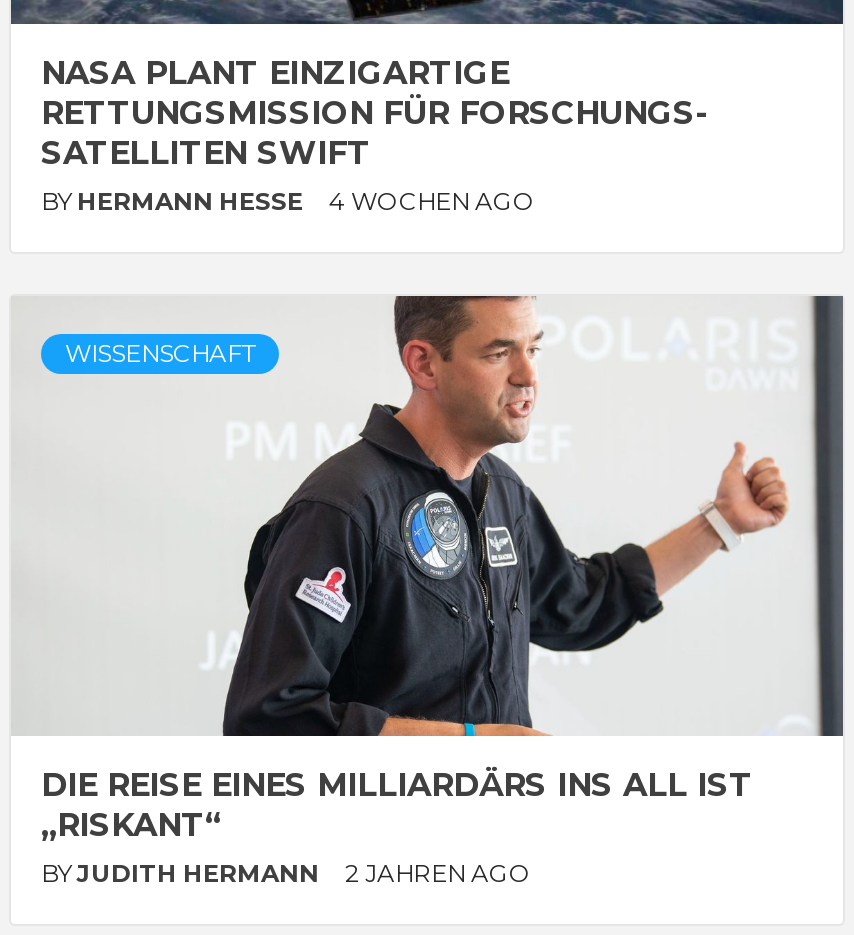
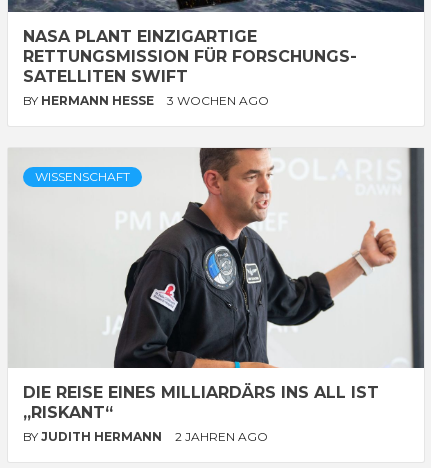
- BY HERMANN HESSE 4 WOCHEN AGO
+ BY HERMANN HESSE 3 WOCHEN AGO
